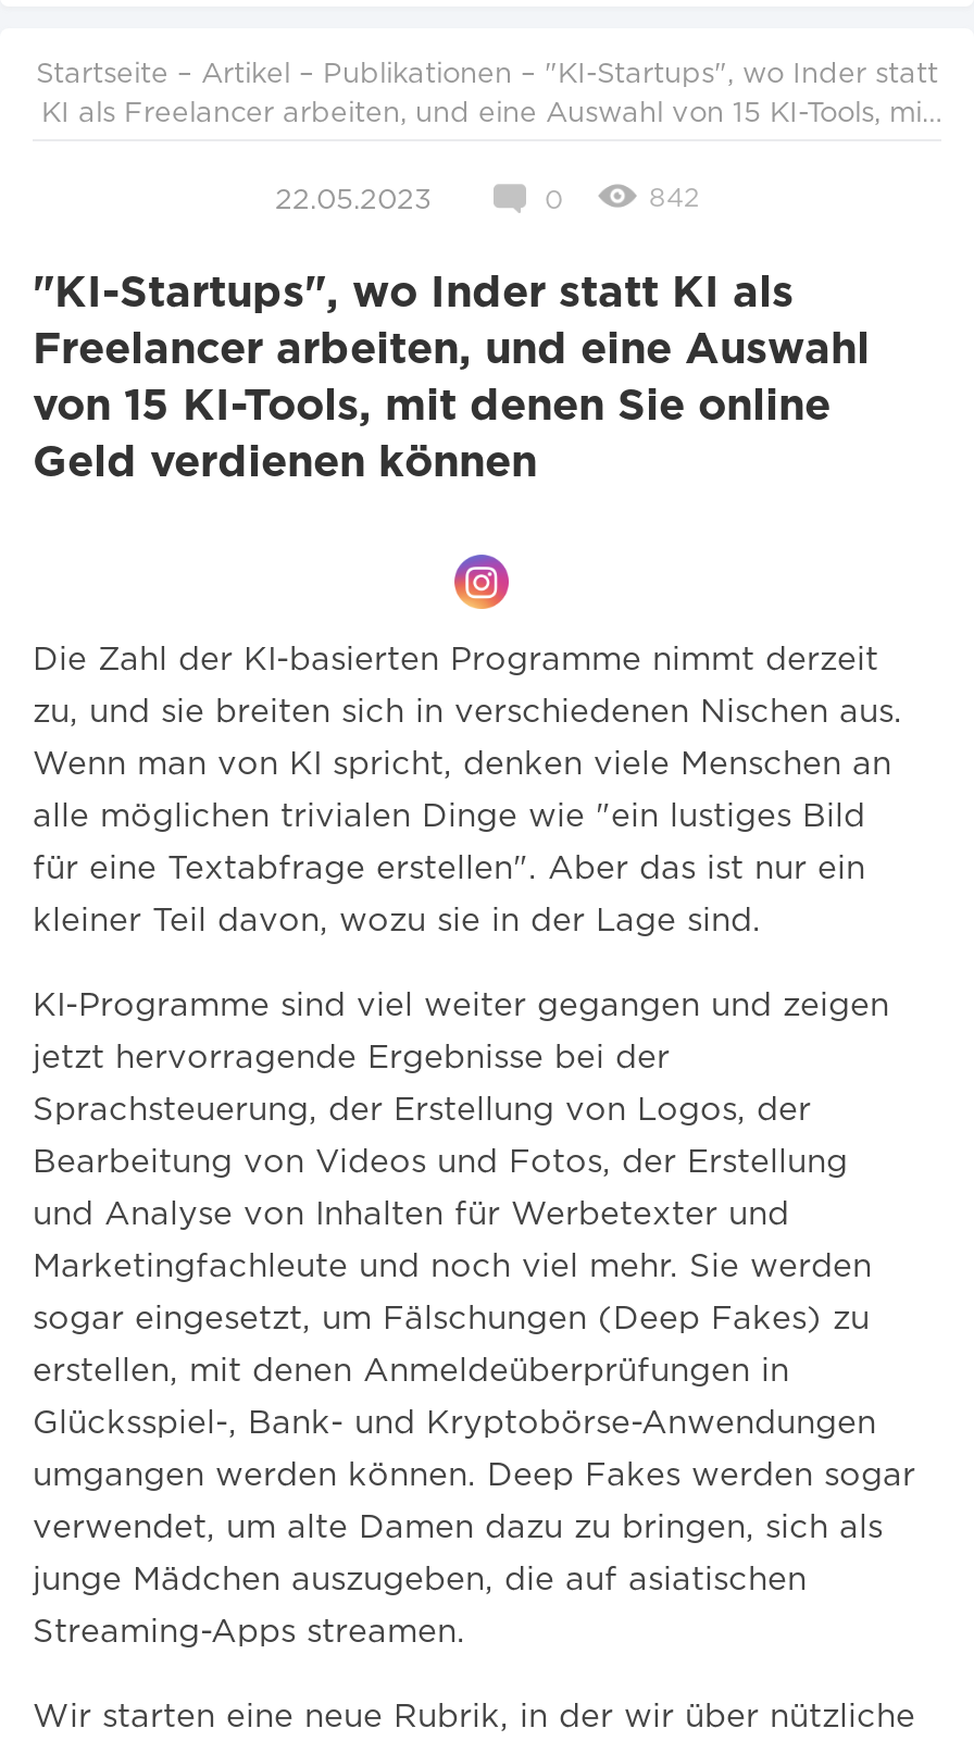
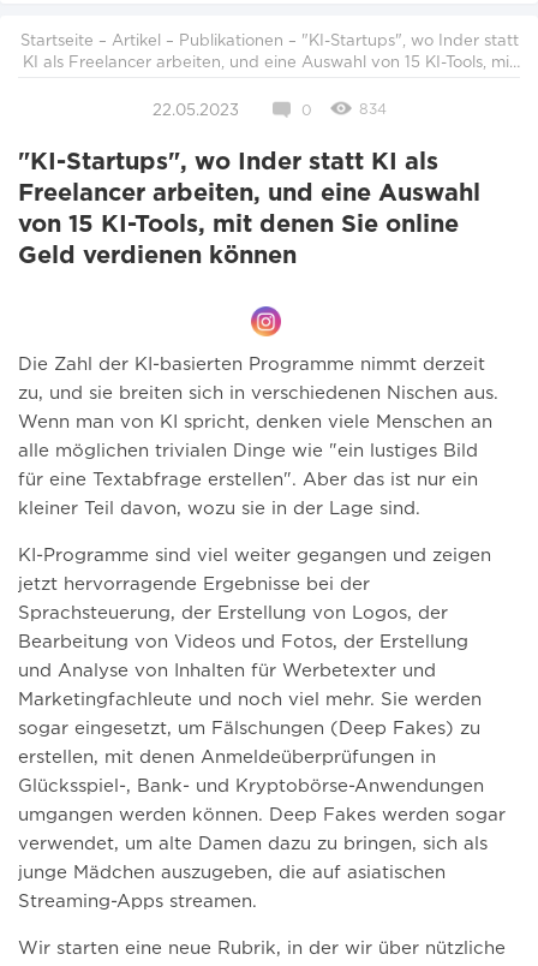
- 842
+ 834
